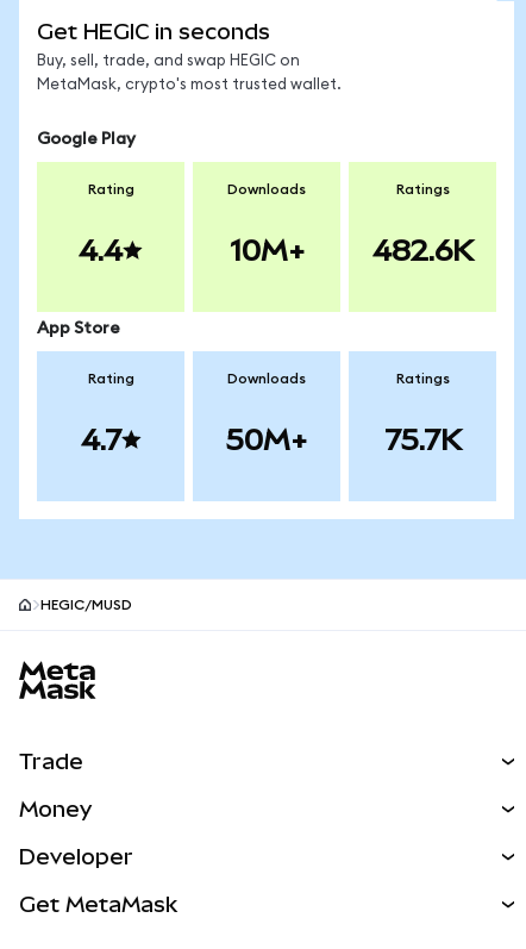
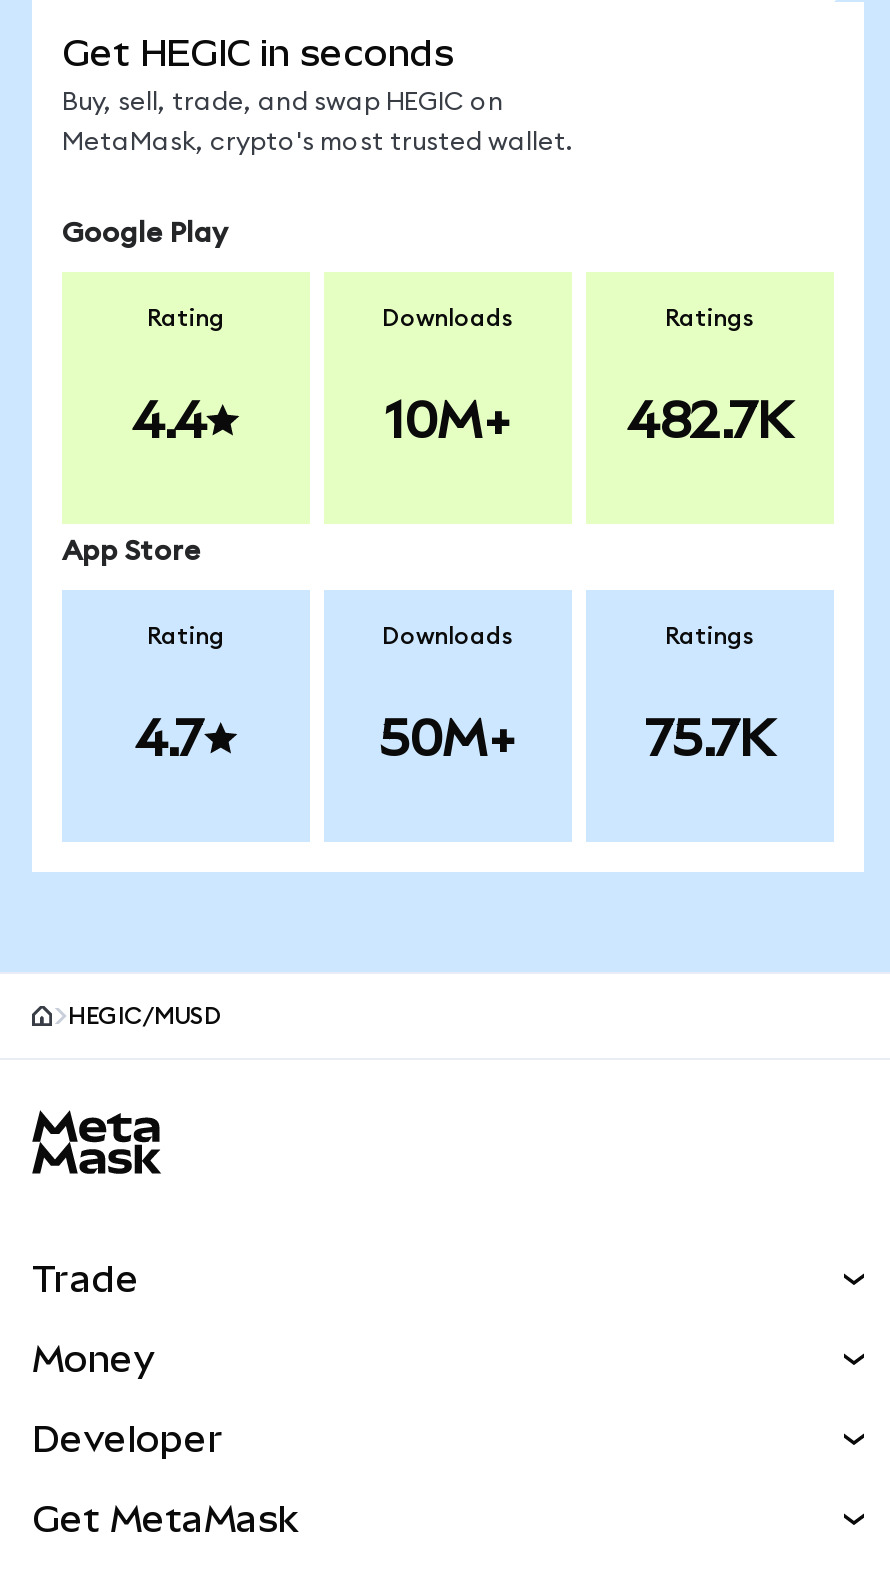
- 482.6K
+ 482.7K
